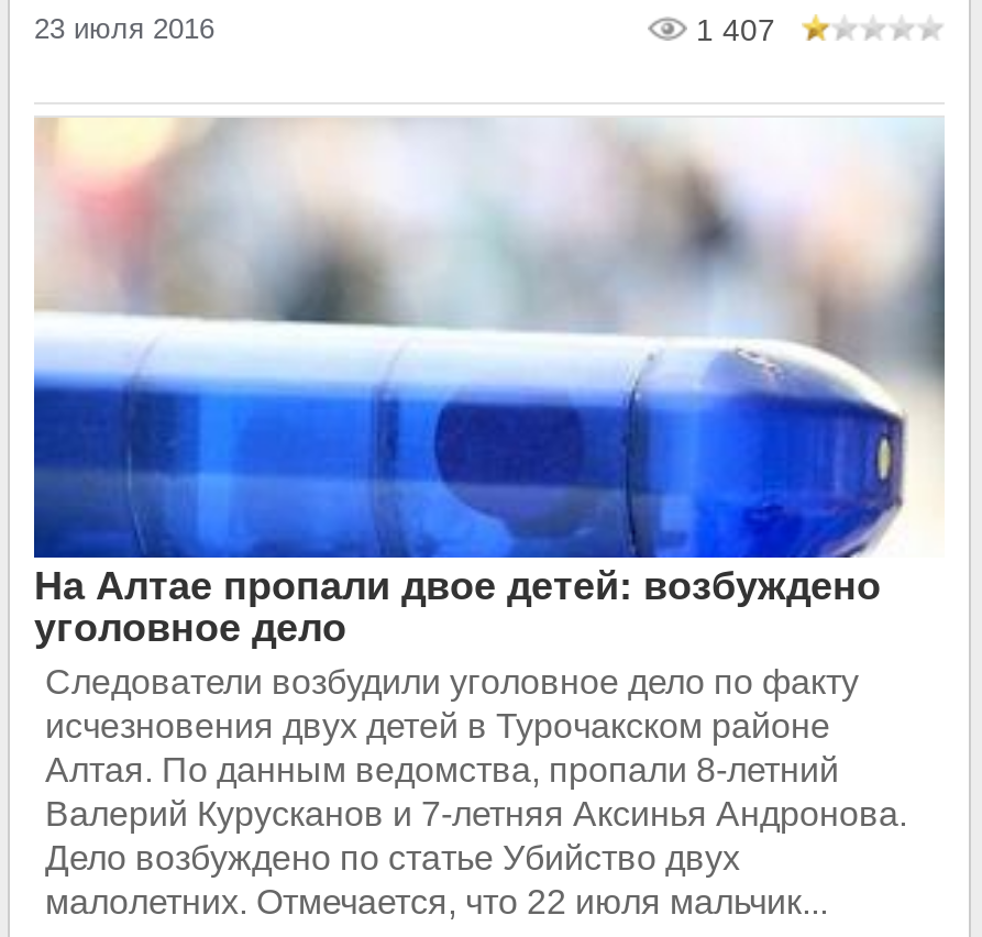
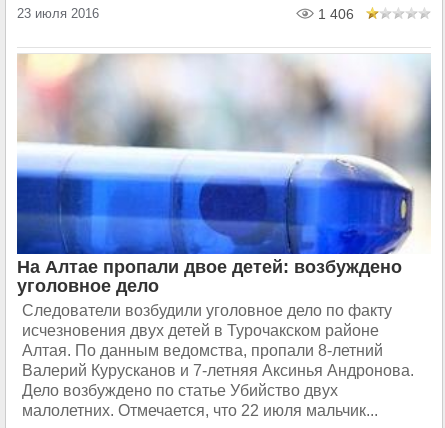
- 1 407
+ 1 406
